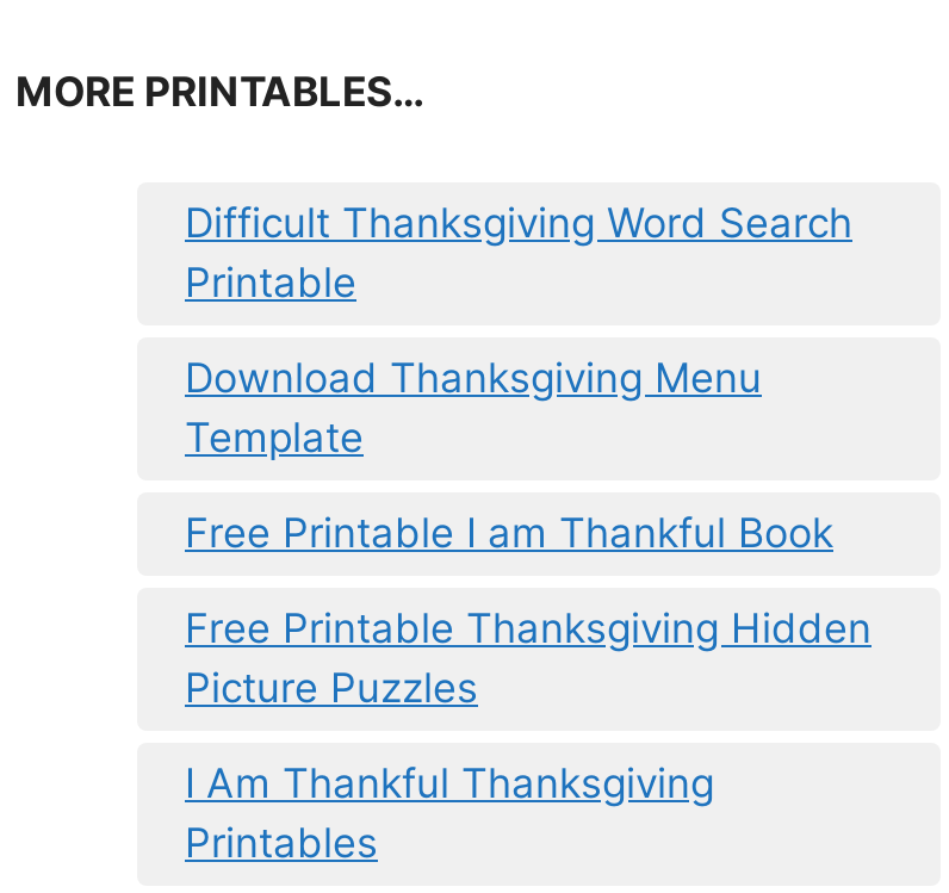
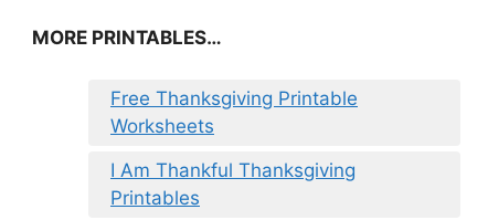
- Difficult Thanksgiving Word Search
- Printable
- Download Thanksgiving Menu
- Template
- Free Printable I am Thankful Book
- Free Printable Thanksgiving Hidden
- Picture Puzzles
+ Free Thanksgiving Printable
+ Worksheets
